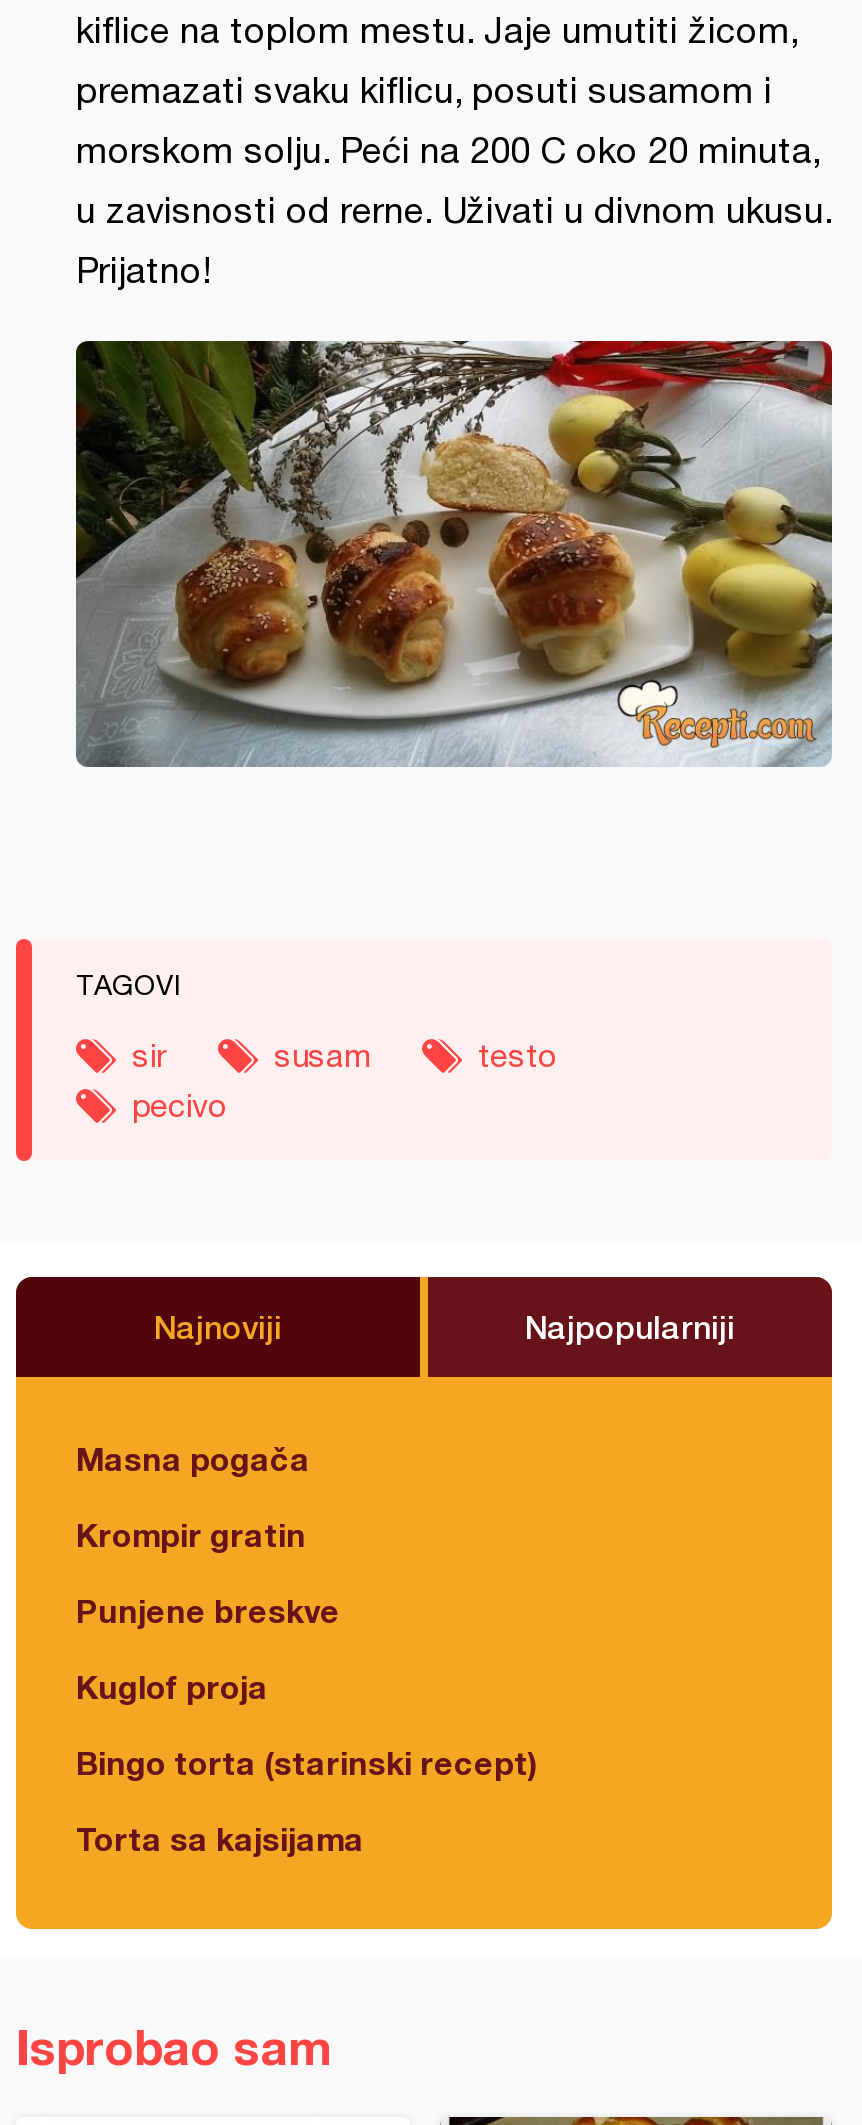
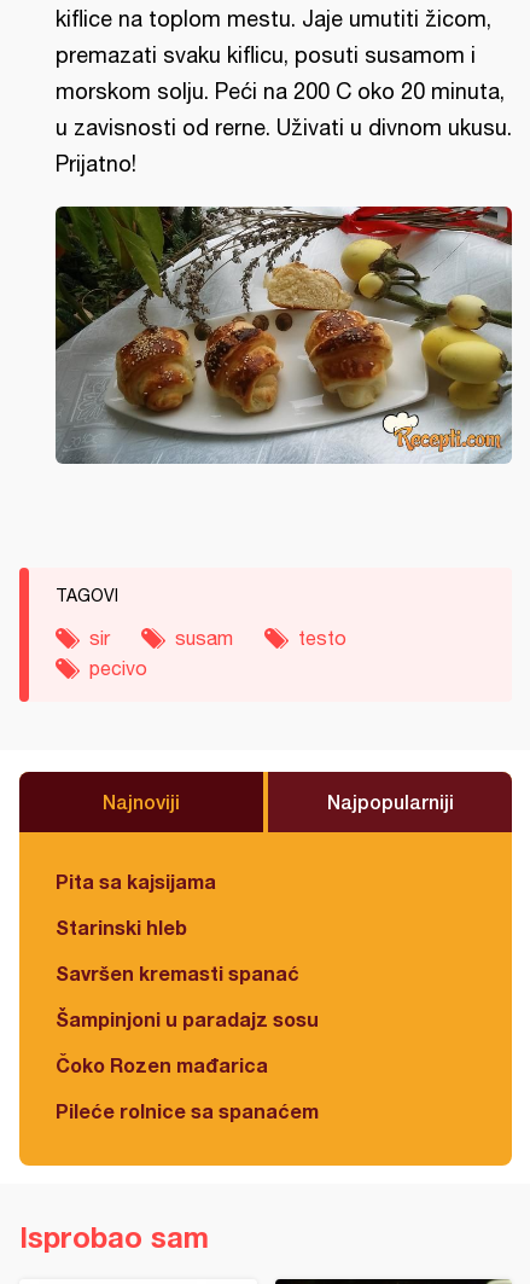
- Masna pogača
+ Pita sa kajsijama

- Krompir gratin
+ Starinski hleb

- Punjene breskve
+ Savršen kremasti spanać

- Kuglof proja
+ Šampinjoni u paradajz sosu

- Bingo torta (starinski recept)
+ Čoko Rozen mađarica

- Torta sa kajsijama
+ Pileće rolnice sa spanaćem
